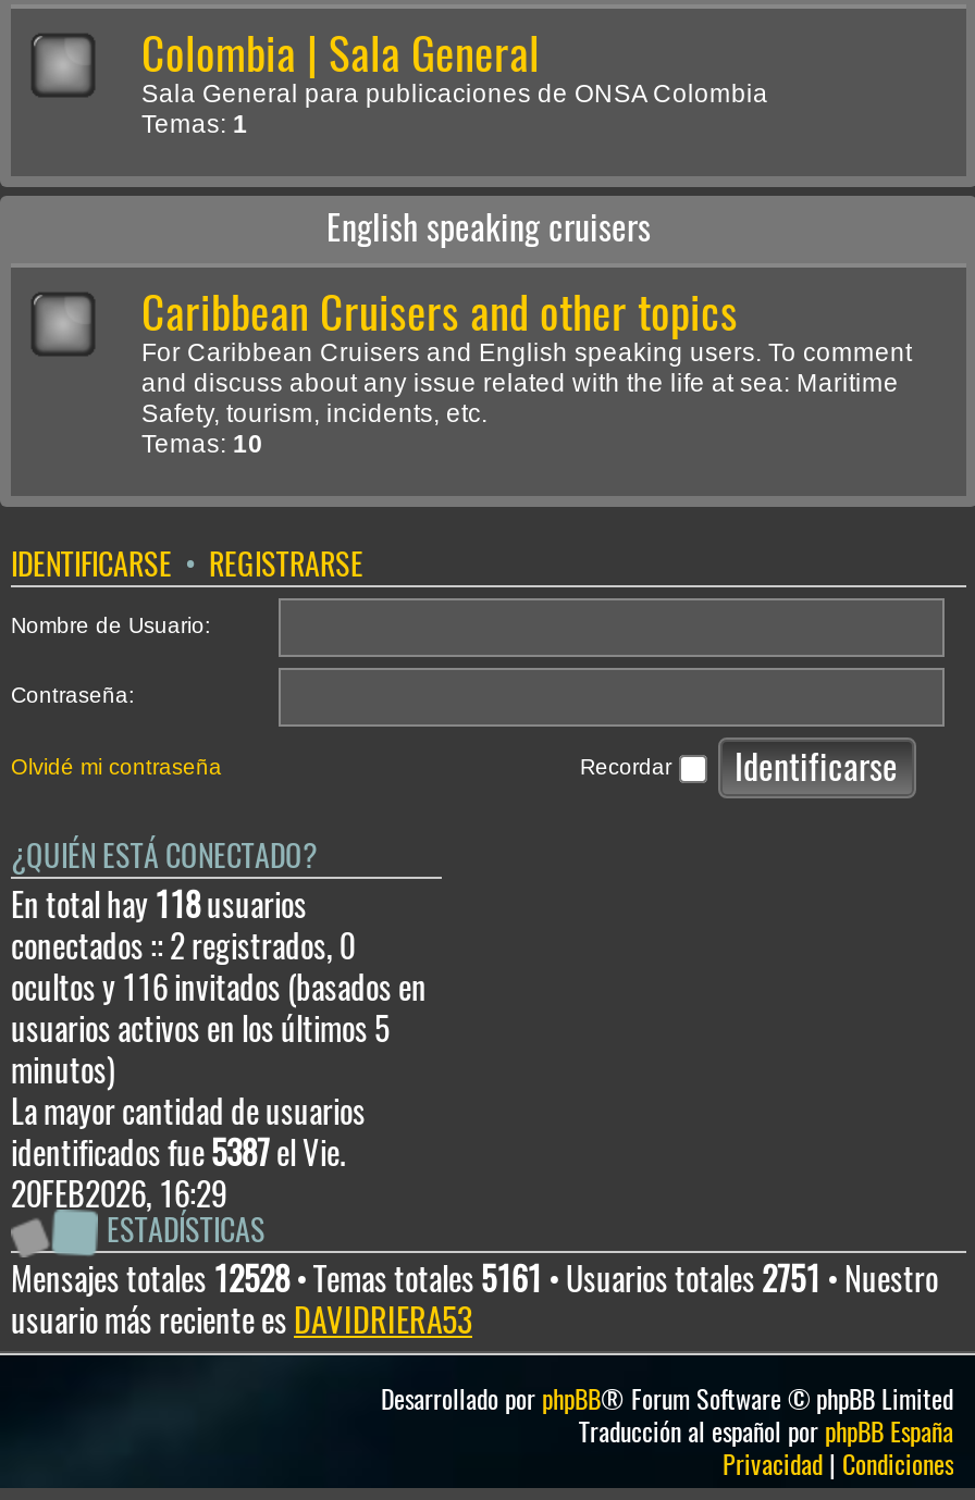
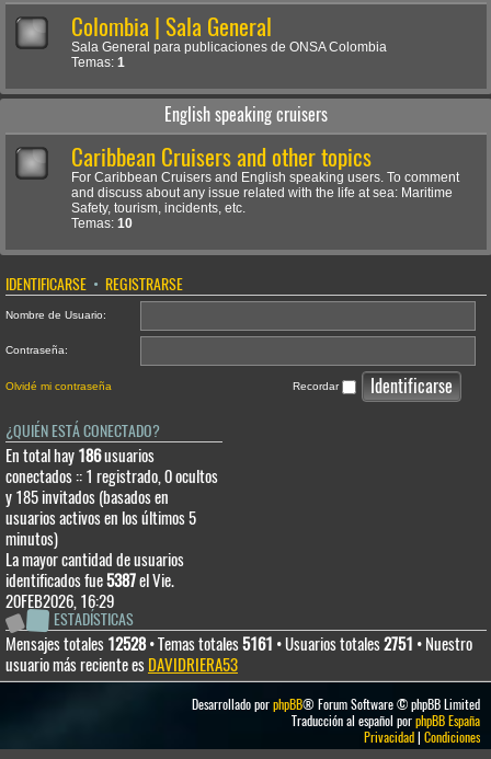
- En total hay 118usuarios
- conectados :: 2 registrados, 0
- ocultos y 116 invitados (basados en
+ En total hay 186usuarios
+ conectados :: 1 registrado, 0 ocultos
+ y 185 invitados (basados en
